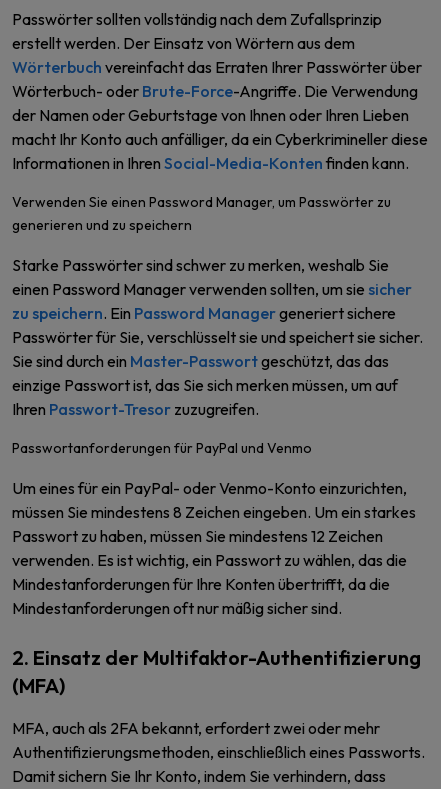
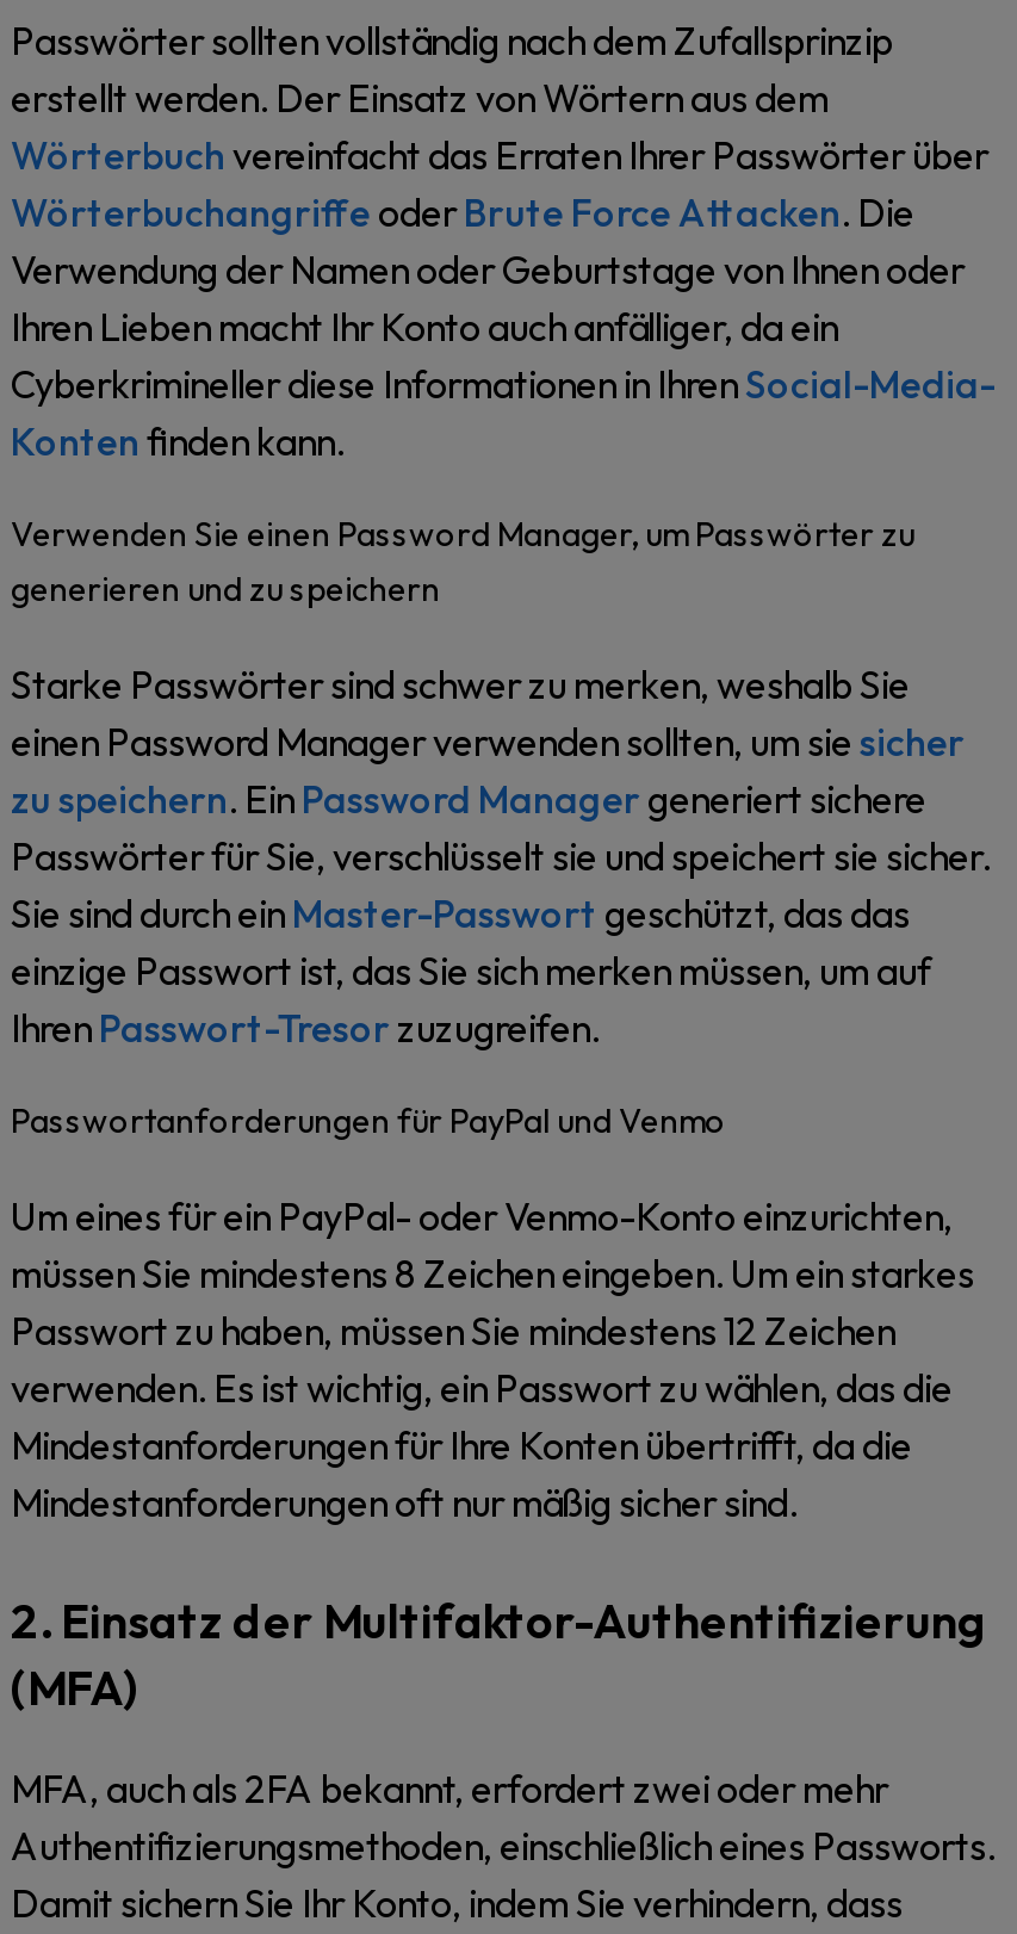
- Wörterbuch- oder Brute-Force-Angriffe. Die Verwendung
- der Namen oder Geburtstage von Ihnen oder Ihren Lieben
- macht Ihr Konto auch anfälliger, da ein Cyberkrimineller diese
- Informationen in Ihren Social-Media-Konten finden kann.
+ Wörterbuchangriffe oder Brute Force Attacken. Die
+ Verwendung der Namen oder Geburtstage von Ihnen oder
+ Ihren Lieben macht Ihr Konto auch anfälliger, da ein
+ Cyberkrimineller diese Informationen in Ihren Social-Media-
+ Konten finden kann.
